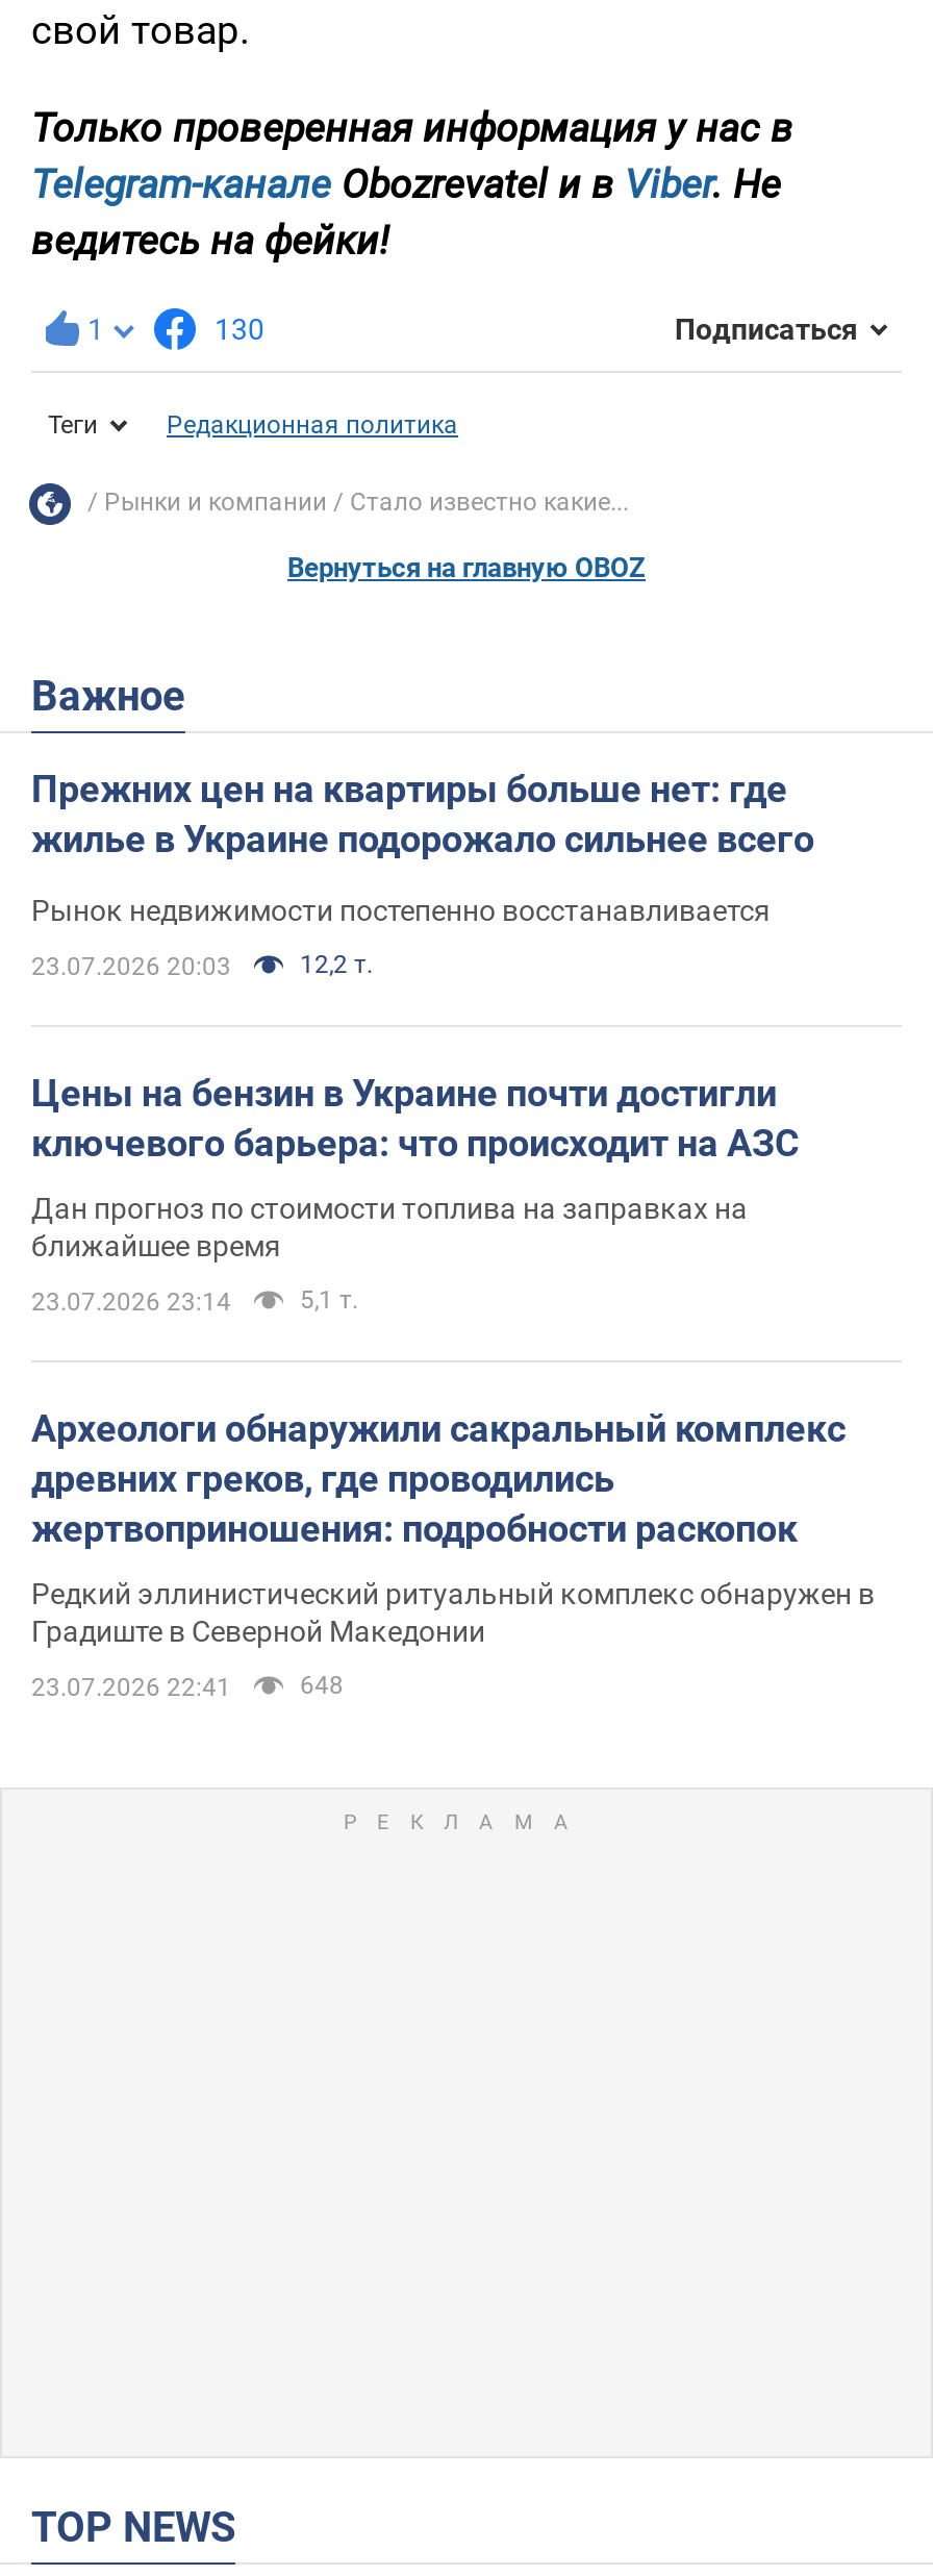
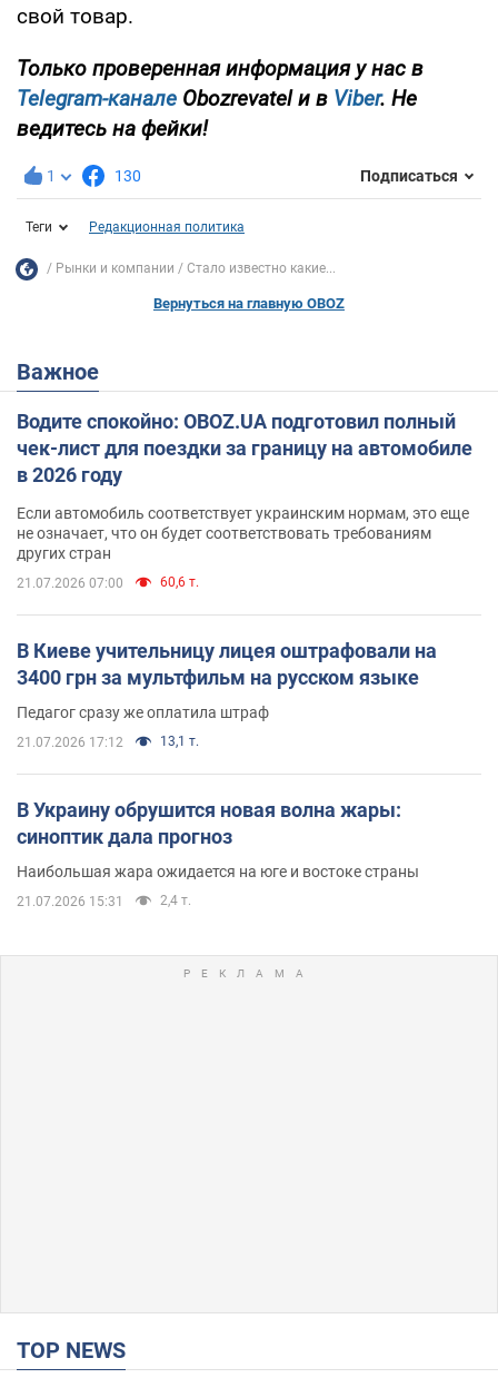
- Прежних цен на квартиры больше нет: где
- жилье в Украине подорожало сильнее всего
+ Водите спокойно: OBOZ.UA подготовил полный
+ чек-лист для поездки за границу на автомобиле
+ в 2026 году

- Рынок недвижимости постепенно восстанавливается
+ Если автомобиль соответствует украинским нормам, это еще
+ не означает, что он будет соответствовать требованиям
+ других стран

- 23.07.2026 20:03
- 12,2 т.
+ 21.07.2026 07:00
+ 60,6 т.

- Цены на бензин в Украине почти достигли
- ключевого барьера: что происходит на АЗС
+ В Киеве учительницу лицея оштрафовали на
+ 3400 грн за мультфильм на русском языке

- Дан прогноз по стоимости топлива на заправках на
- ближайшее время
+ Педагог сразу же оплатила штраф

- 23.07.2026 23:14
- 5,1 т.
+ 21.07.2026 17:12
+ 13,1 т.

- Археологи обнаружили сакральный комплекс
- древних греков, где проводились
- жертвоприношения: подробности раскопок
+ В Украину обрушится новая волна жары:
+ синоптик дала прогноз

- Редкий эллинистический ритуальный комплекс обнаружен в
- Градиште в Северной Македонии
+ Наибольшая жара ожидается на юге и востоке страны

- 23.07.2026 22:41
- 648
+ 21.07.2026 15:31
+ 2,4 т.
